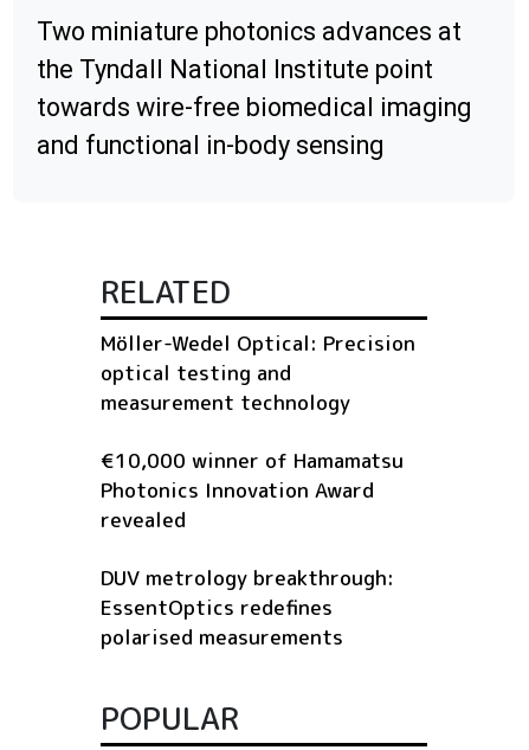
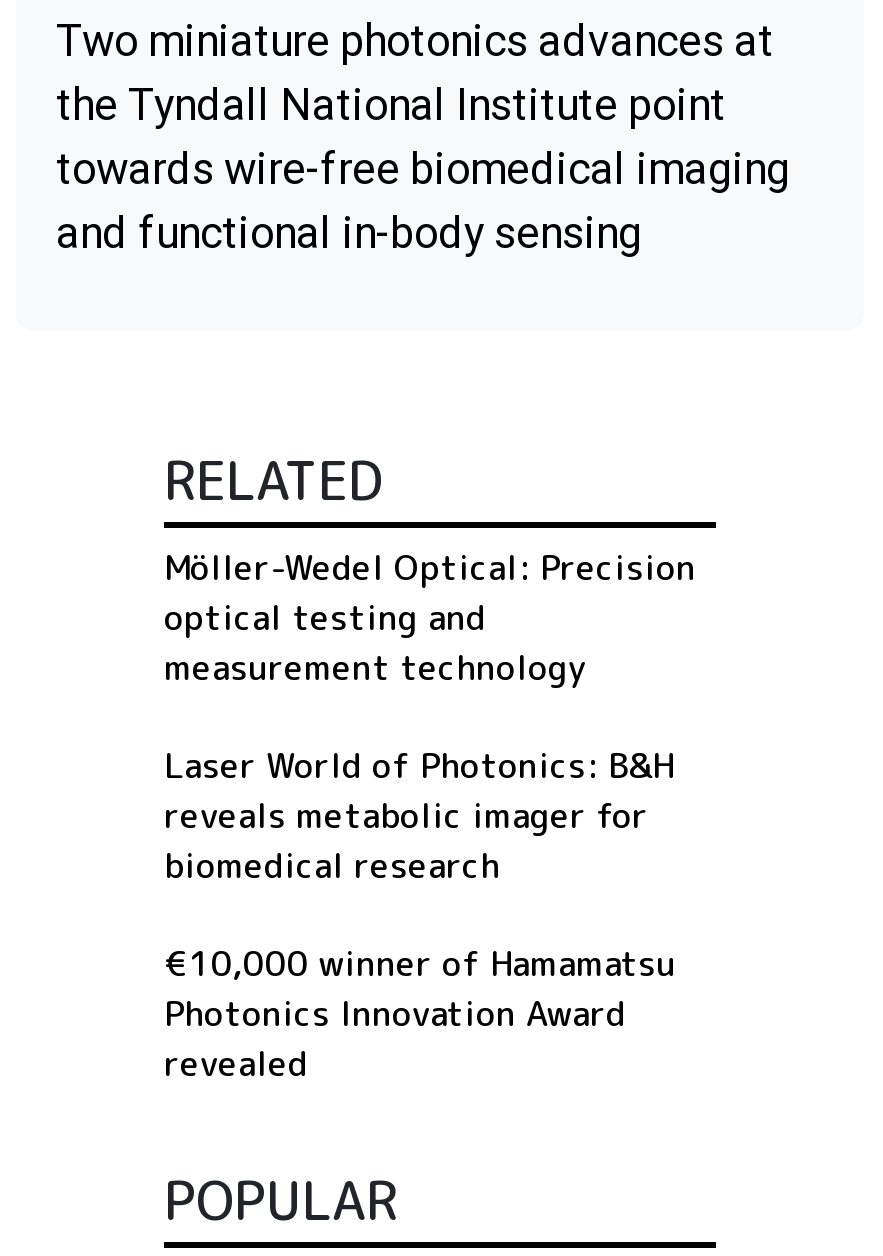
+ Laser World of Photonics: B&H
+ reveals metabolic imager for
+ biomedical research

moved down: €10,000 winner of Hamamatsu | Photonics Innovation Award | revealed

- DUV metrology breakthrough:
- EssentOptics redefines
- polarised measurements
